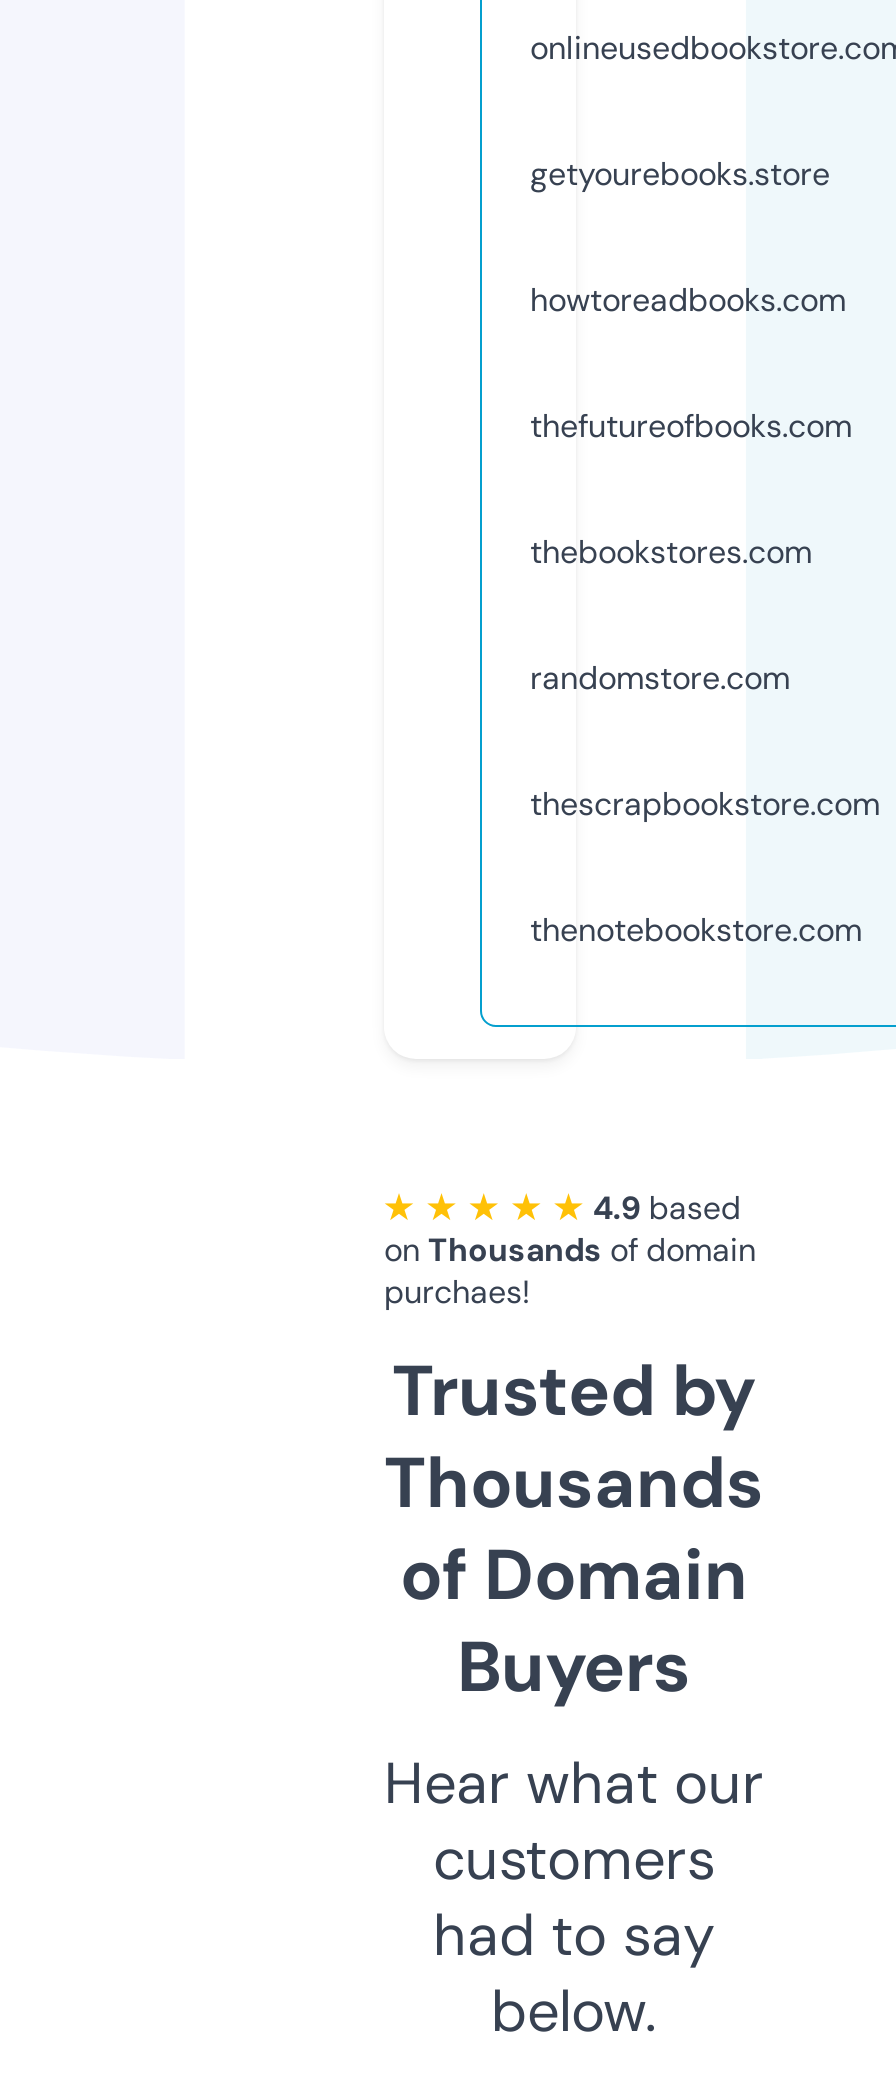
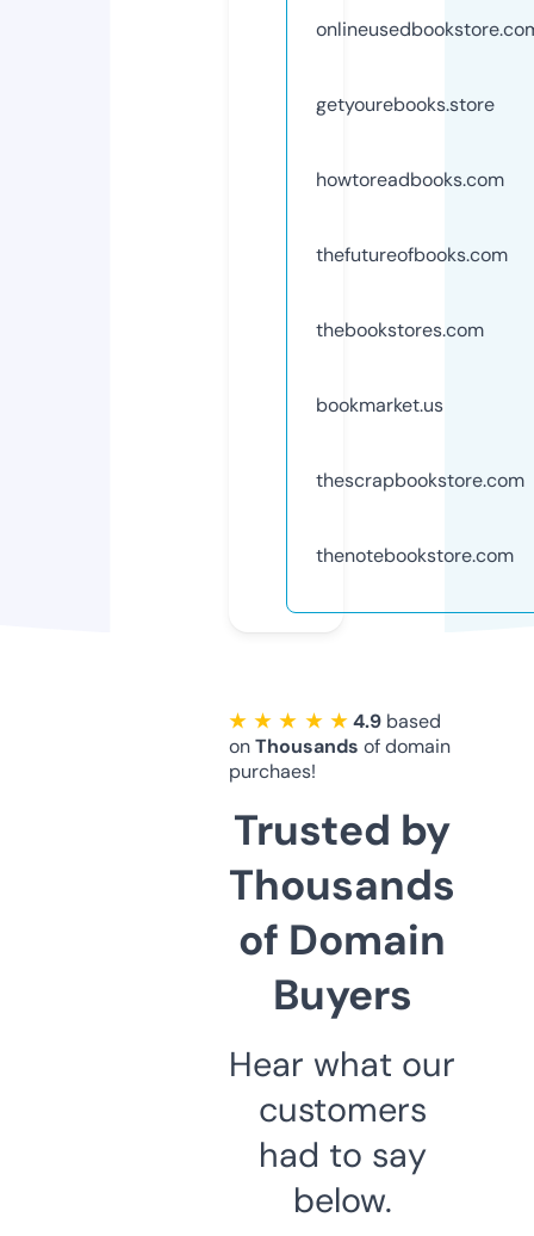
- randomstore.com
+ bookmarket.us
